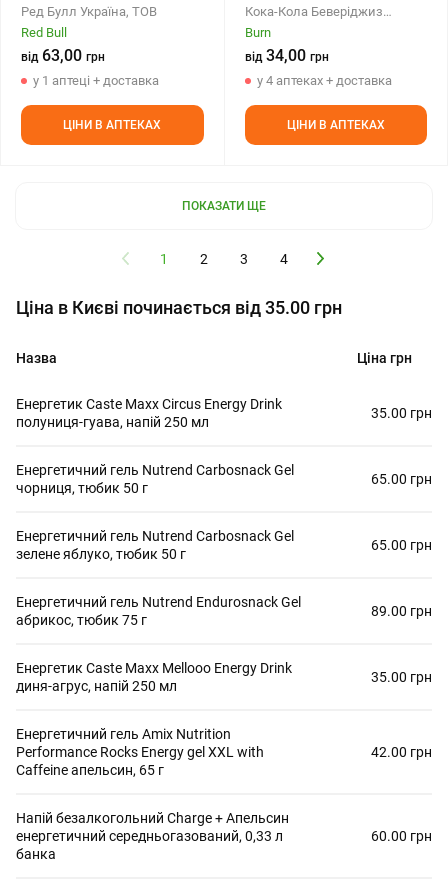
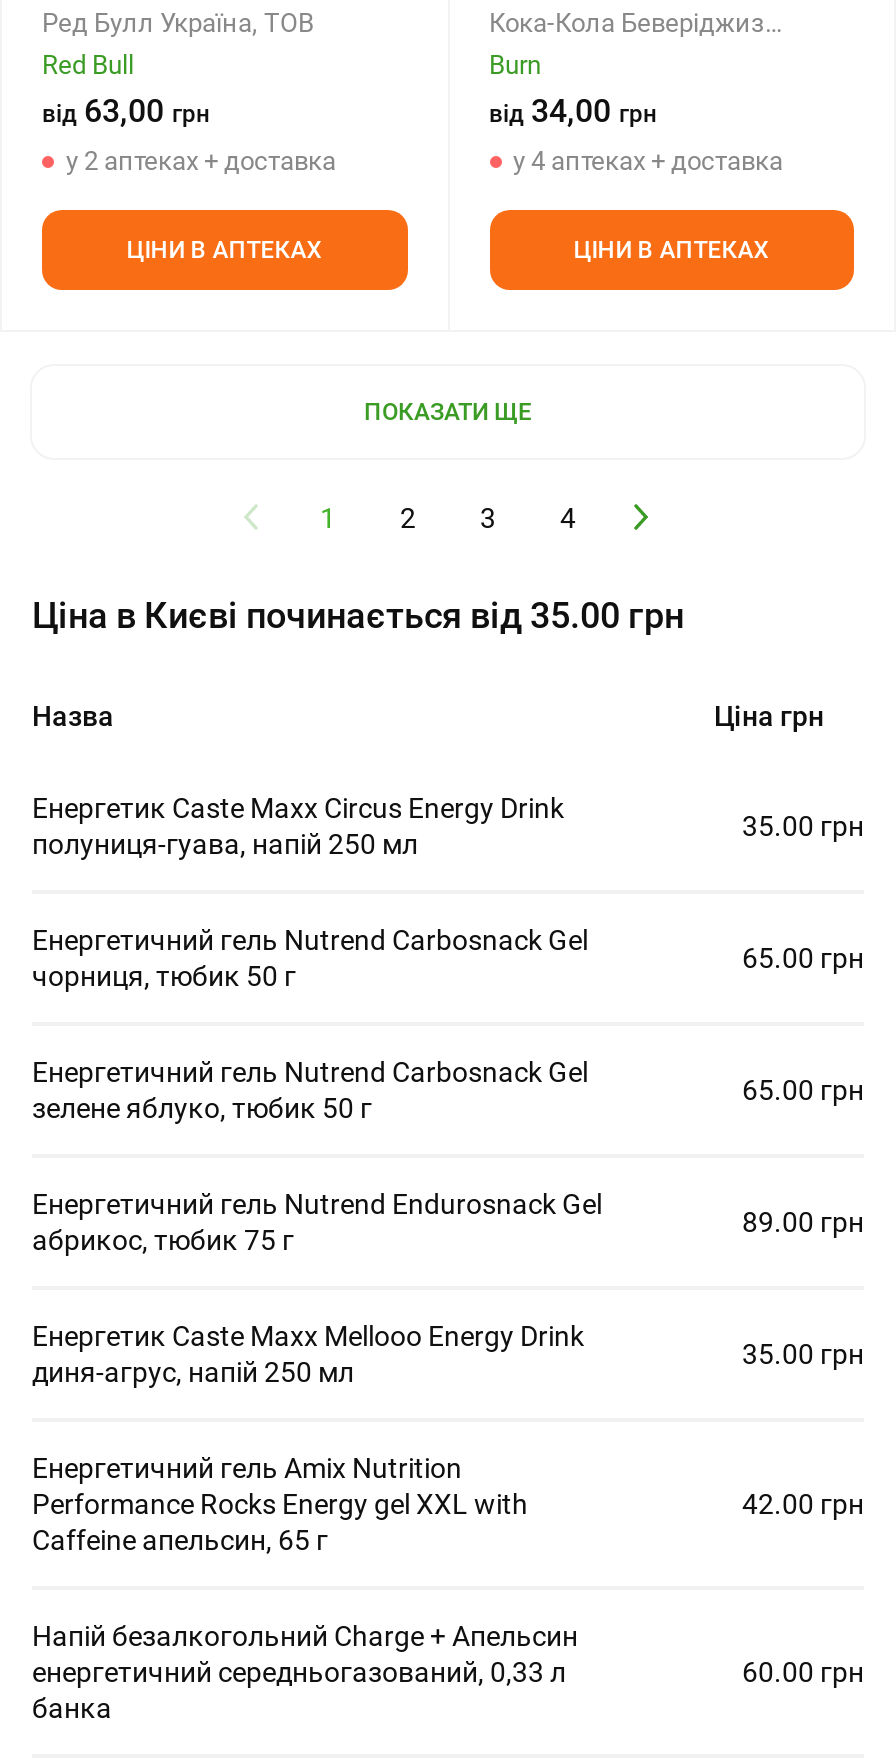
- у 1 аптеці + доставка
+ у 2 аптеках + доставка
